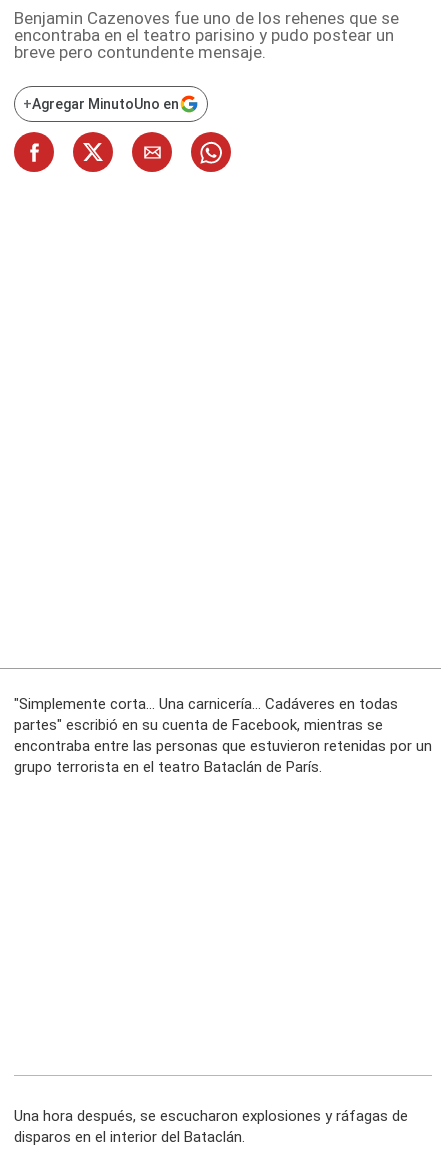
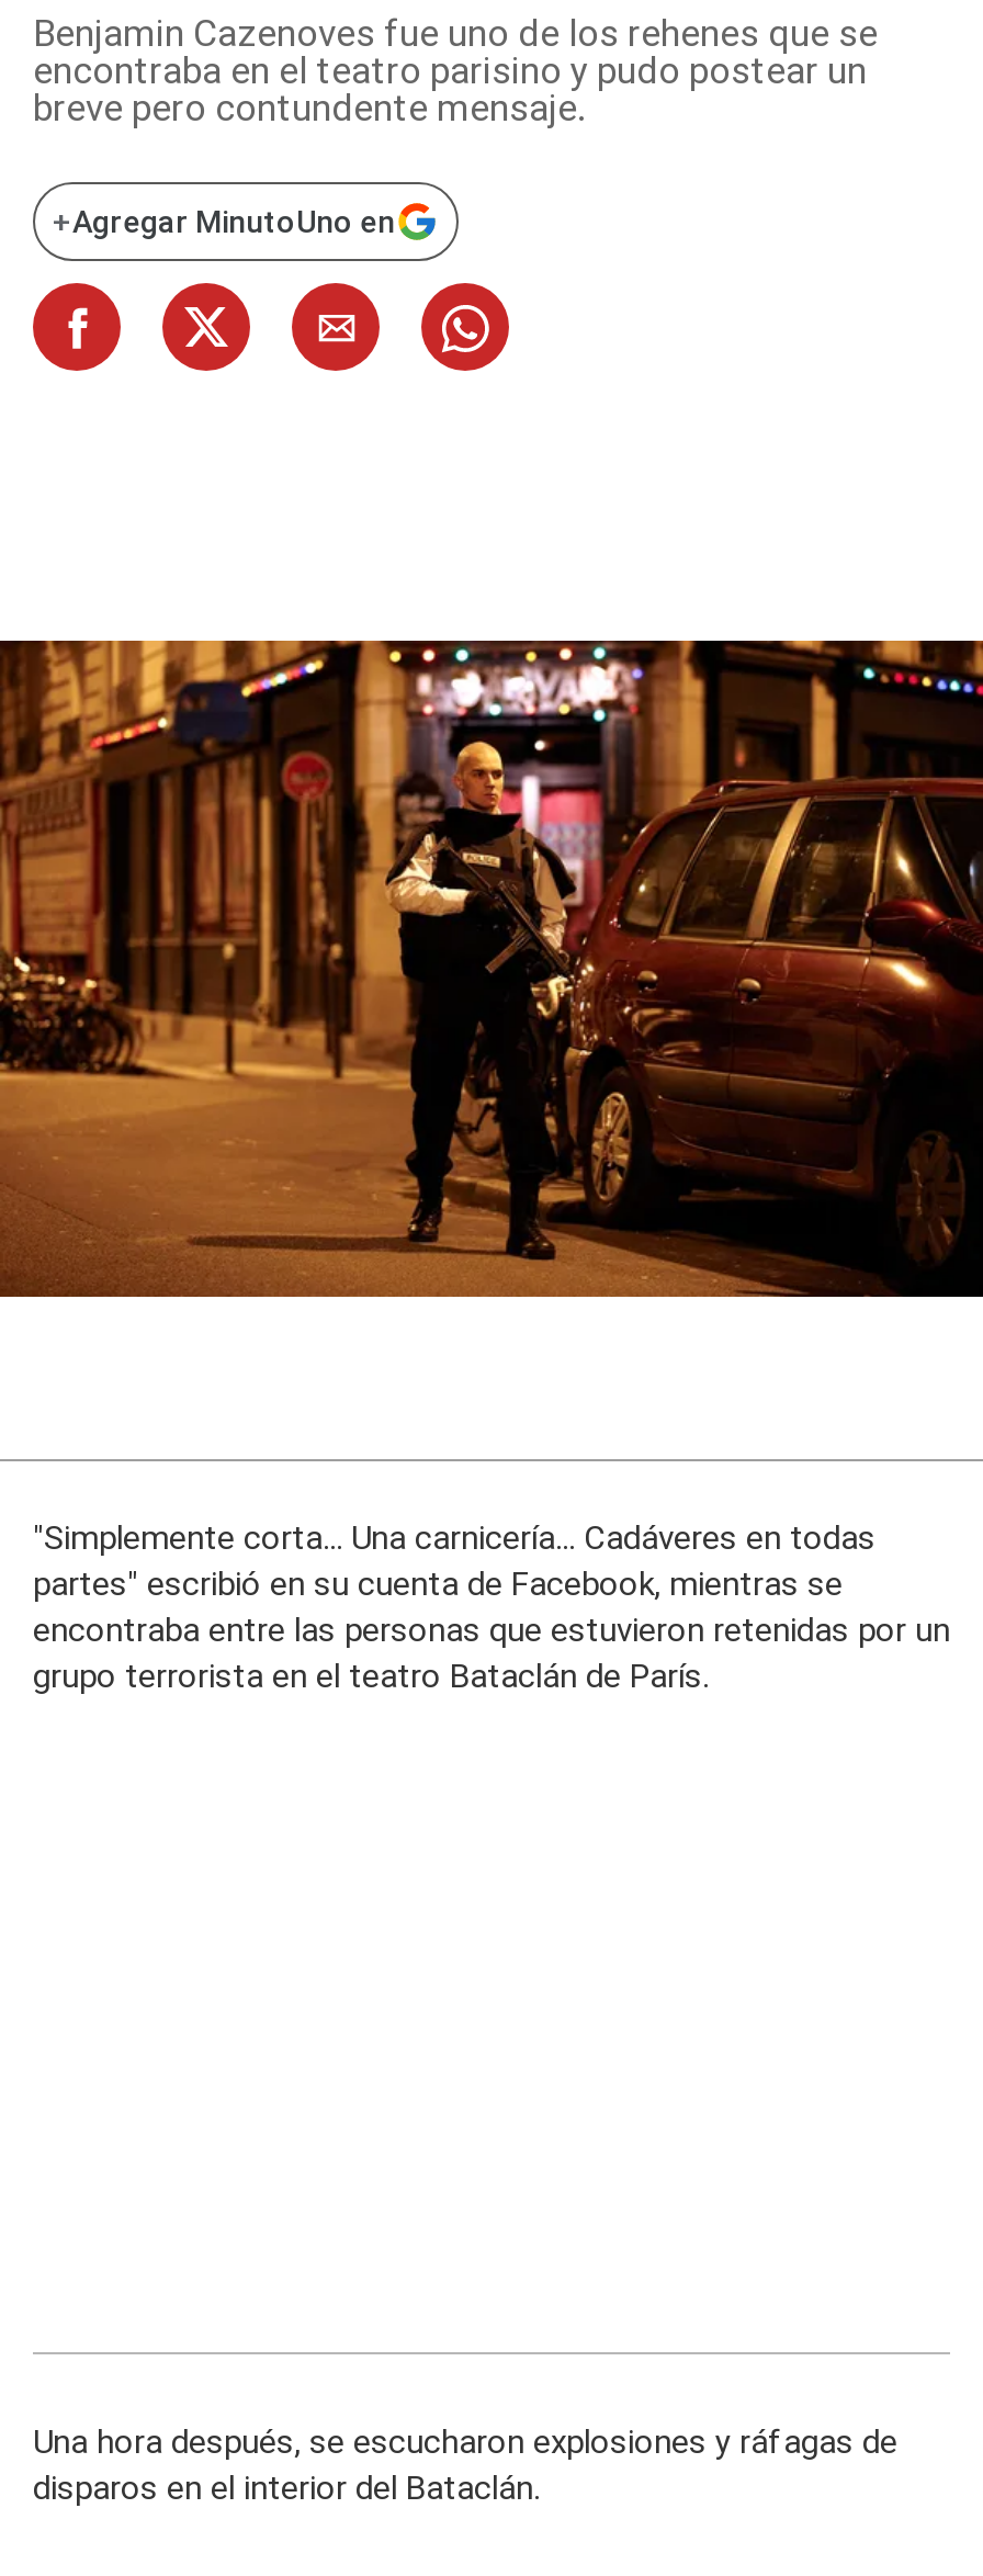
+ [image]
